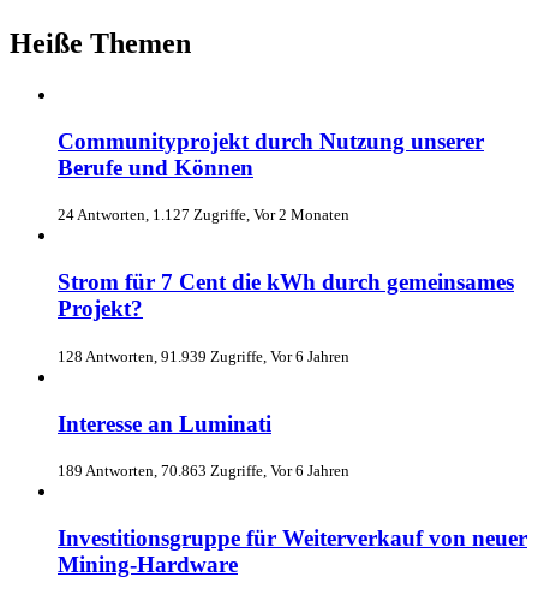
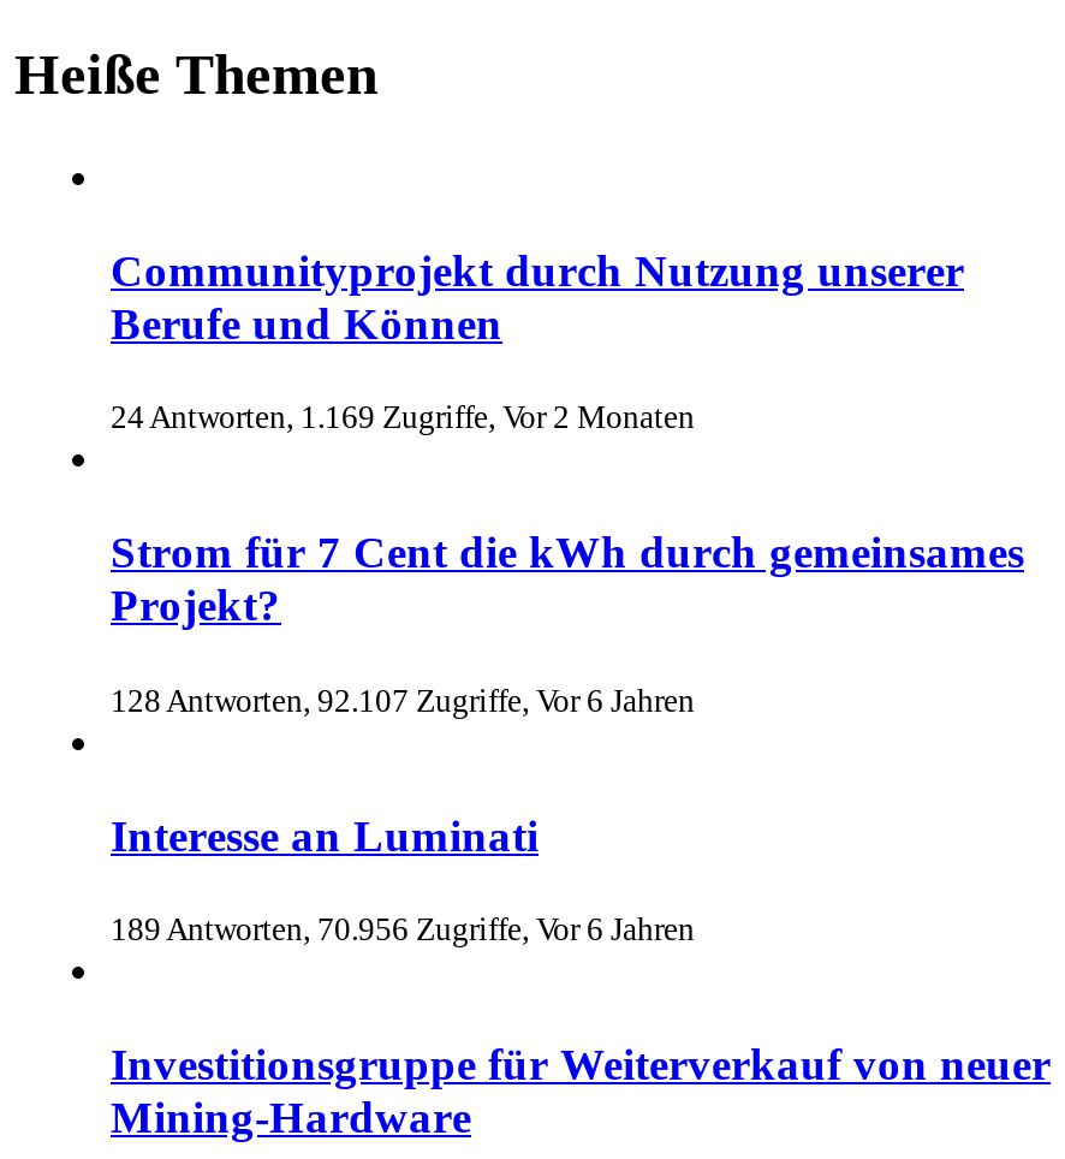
- 24 Antworten, 1.127 Zugriffe, Vor 2 Monaten
+ 24 Antworten, 1.169 Zugriffe, Vor 2 Monaten

- 128 Antworten, 91.939 Zugriffe, Vor 6 Jahren
+ 128 Antworten, 92.107 Zugriffe, Vor 6 Jahren

- 189 Antworten, 70.863 Zugriffe, Vor 6 Jahren
+ 189 Antworten, 70.956 Zugriffe, Vor 6 Jahren
